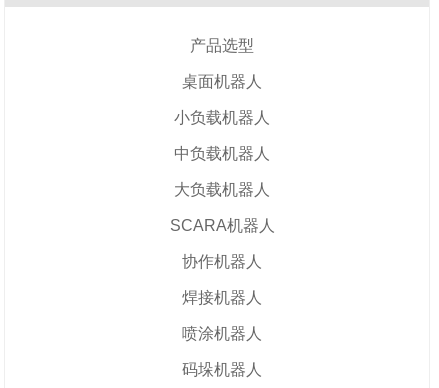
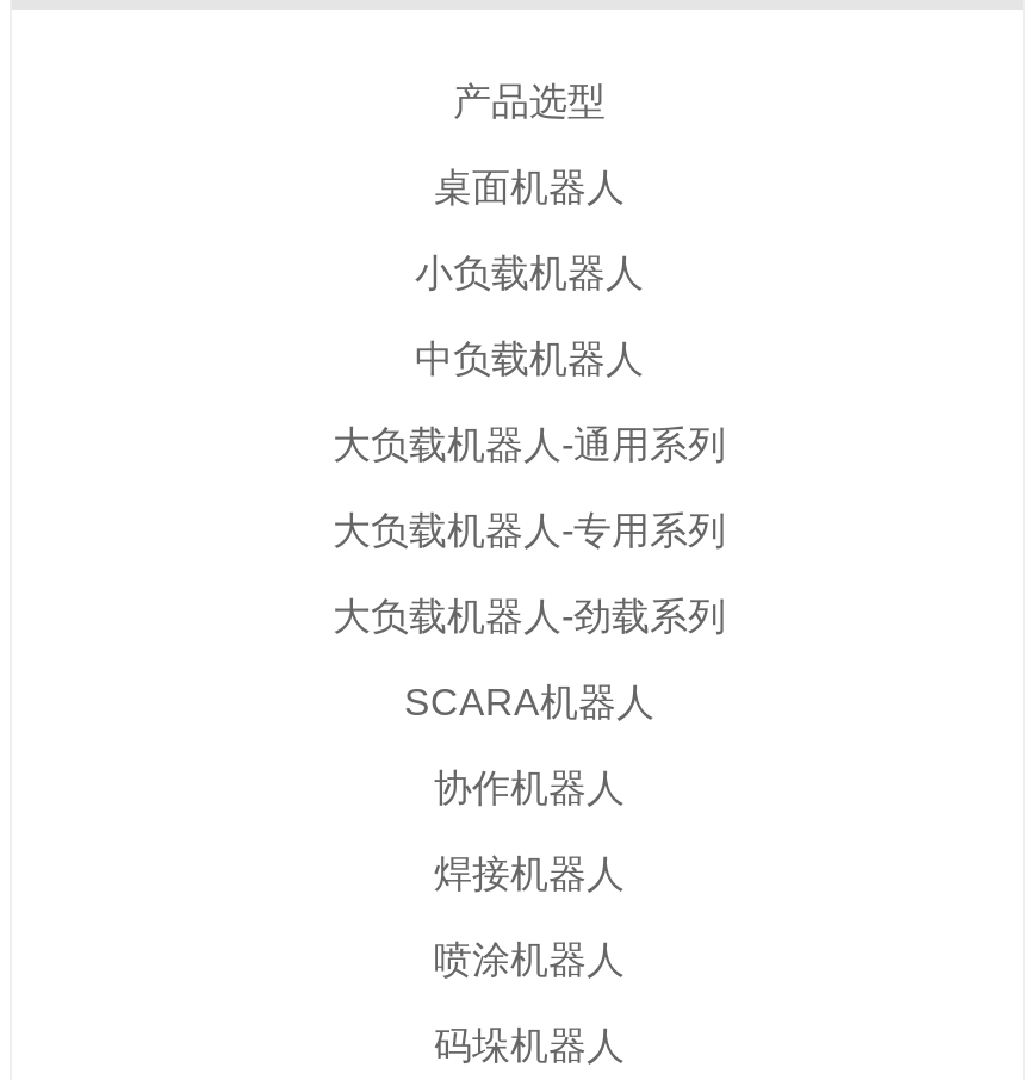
- 大负载机器人
+ 大负载机器人-通用系列
+ 大负载机器人-专用系列
+ 大负载机器人-劲载系列
